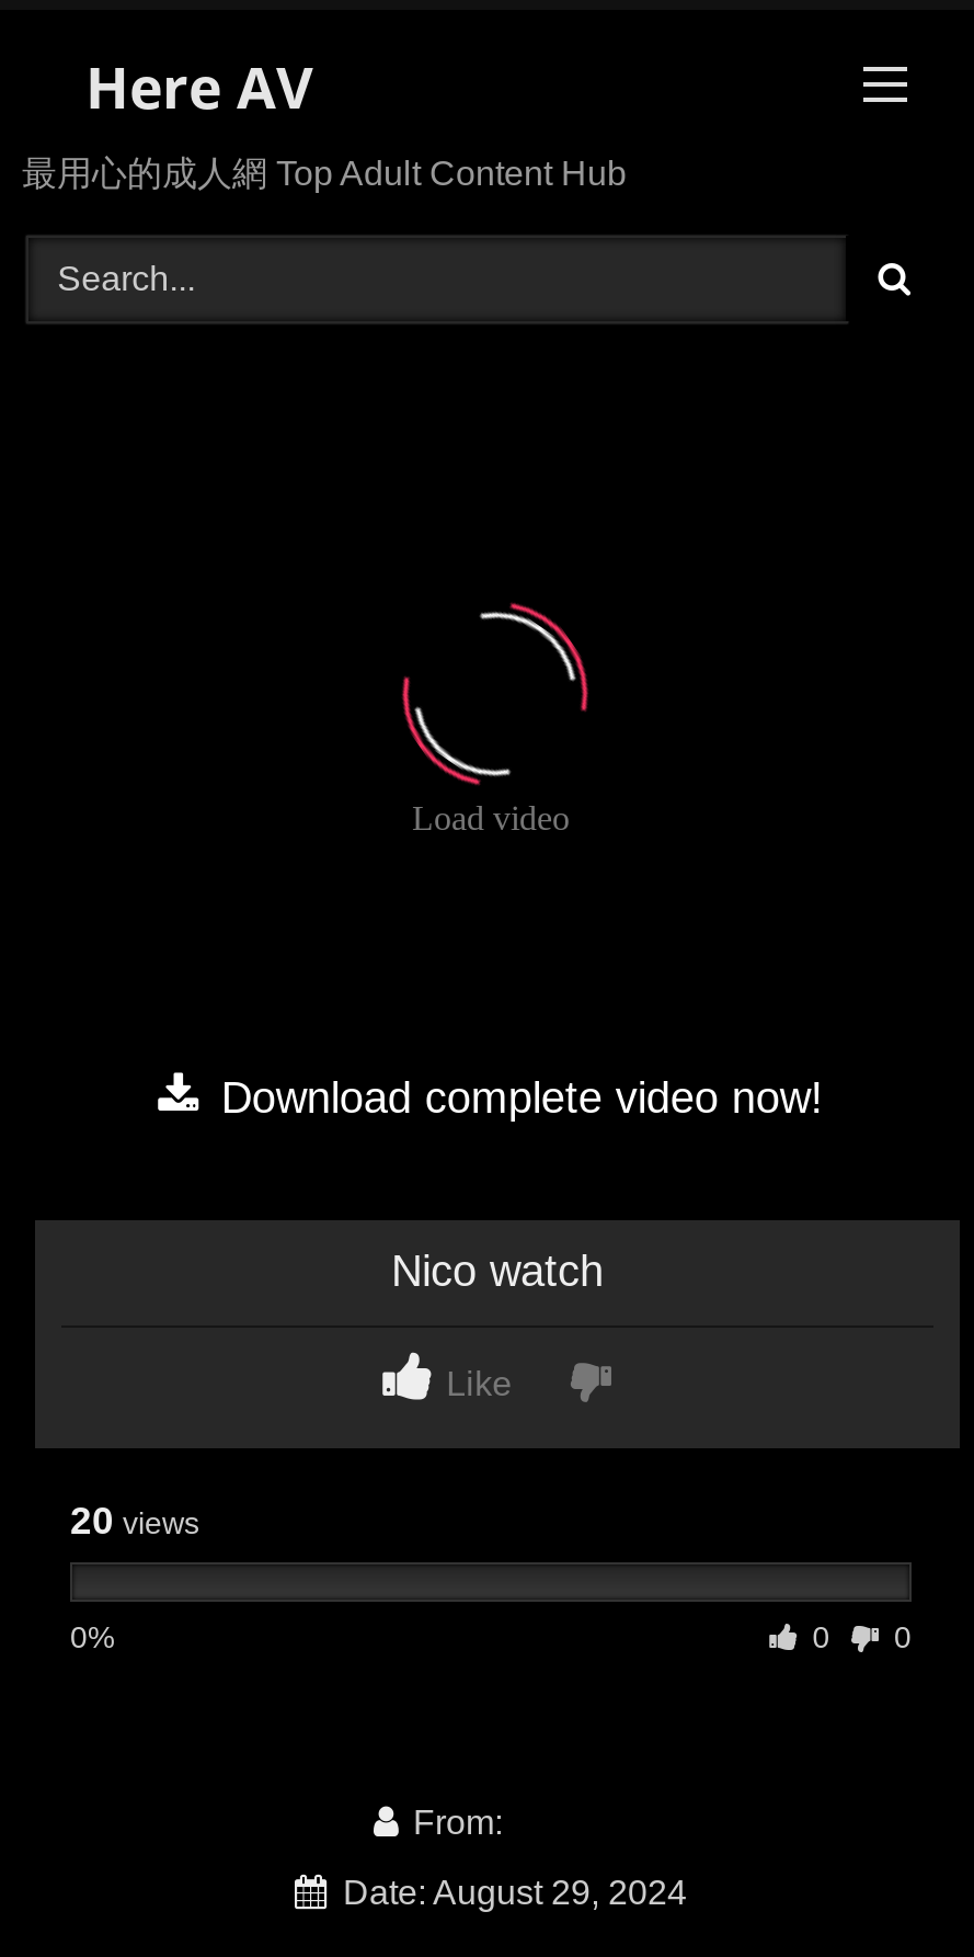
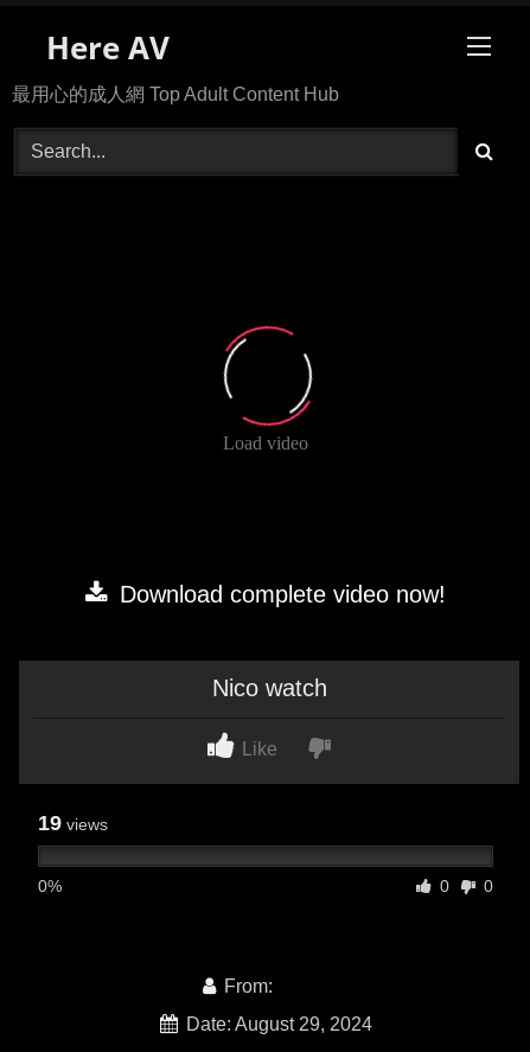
- [image]
+ [image]

- 20 views
+ 19 views
